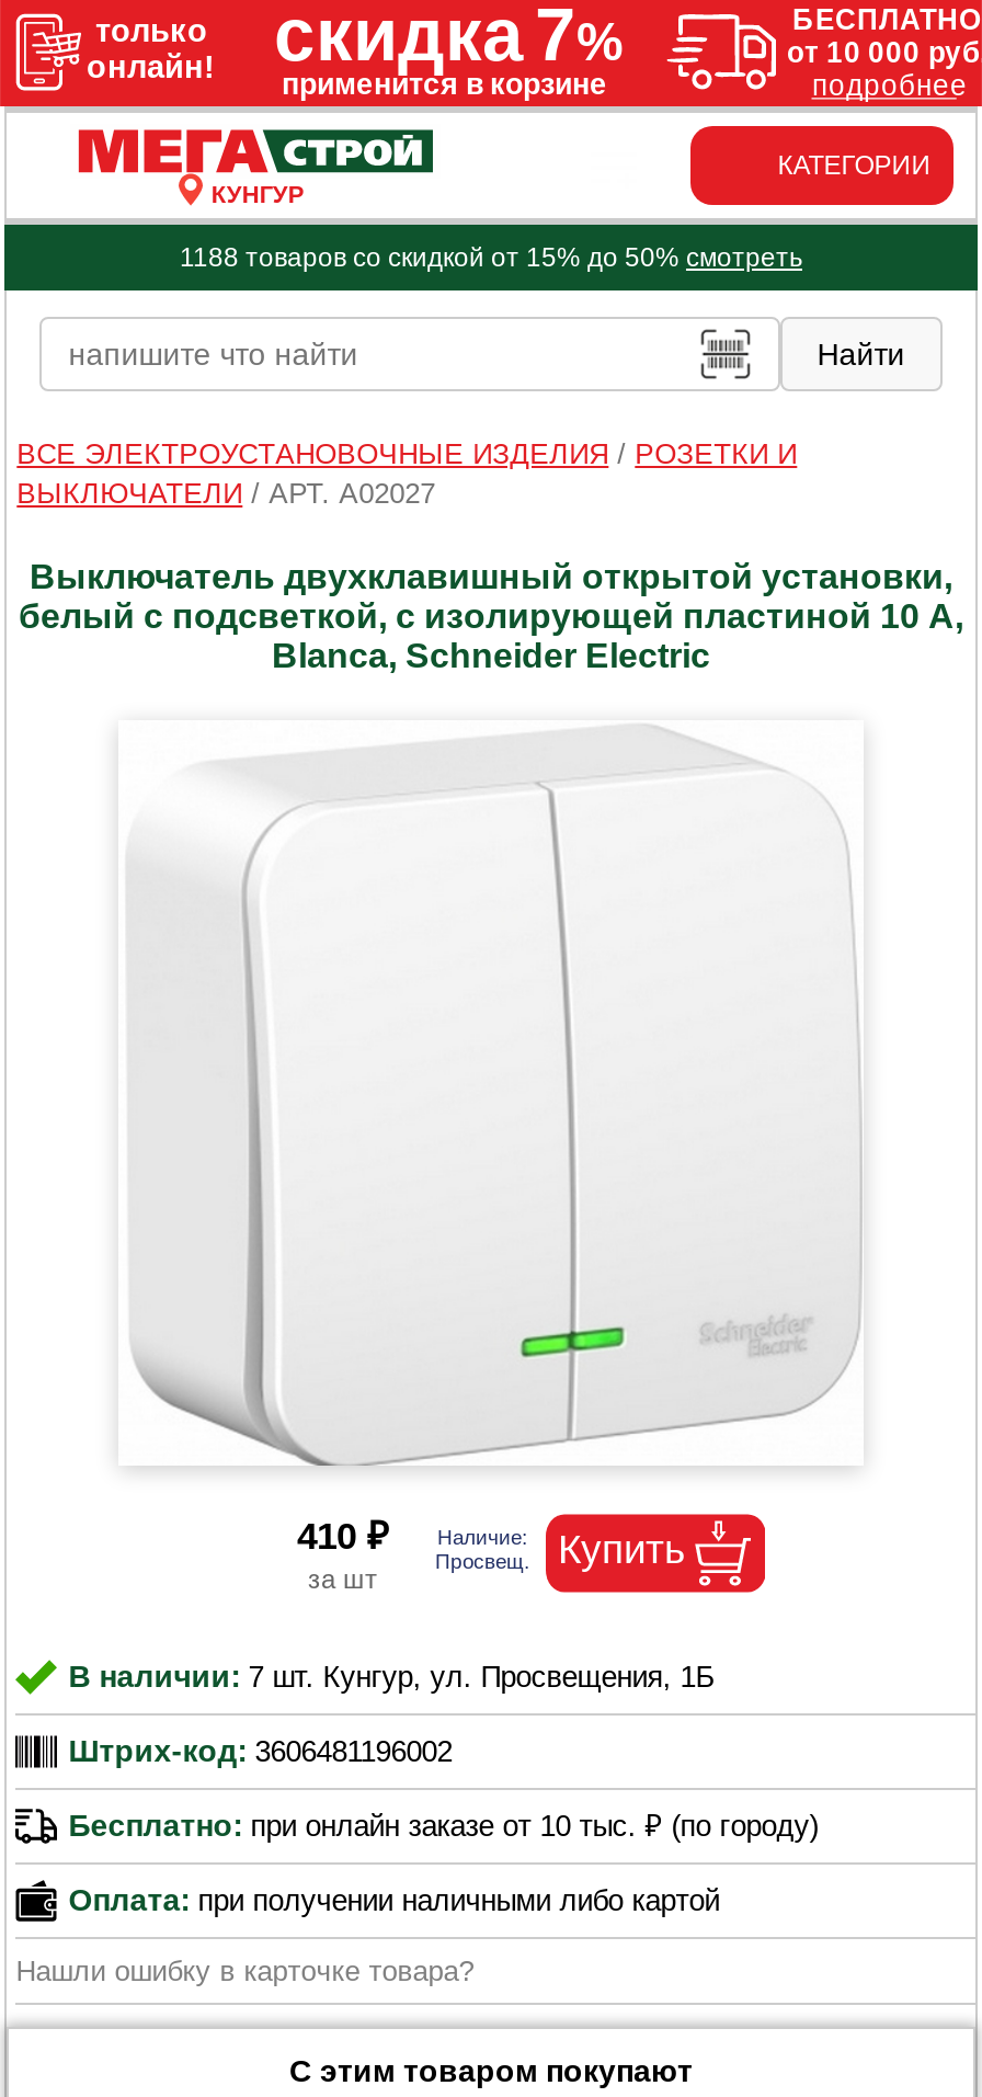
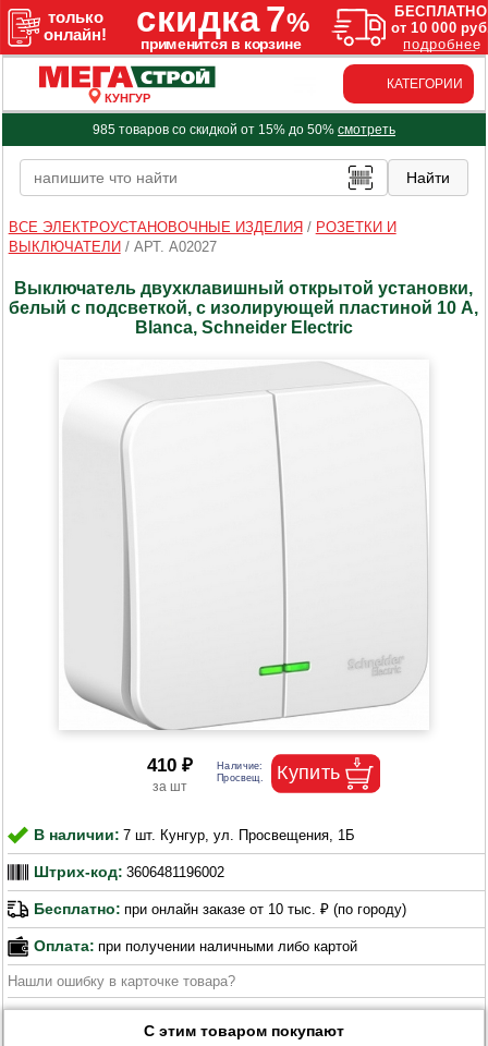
- 1188 товаров со скидкой от 15% до 50% смотреть
+ 985 товаров со скидкой от 15% до 50% смотреть
